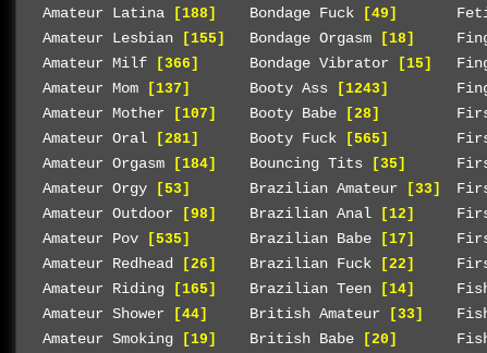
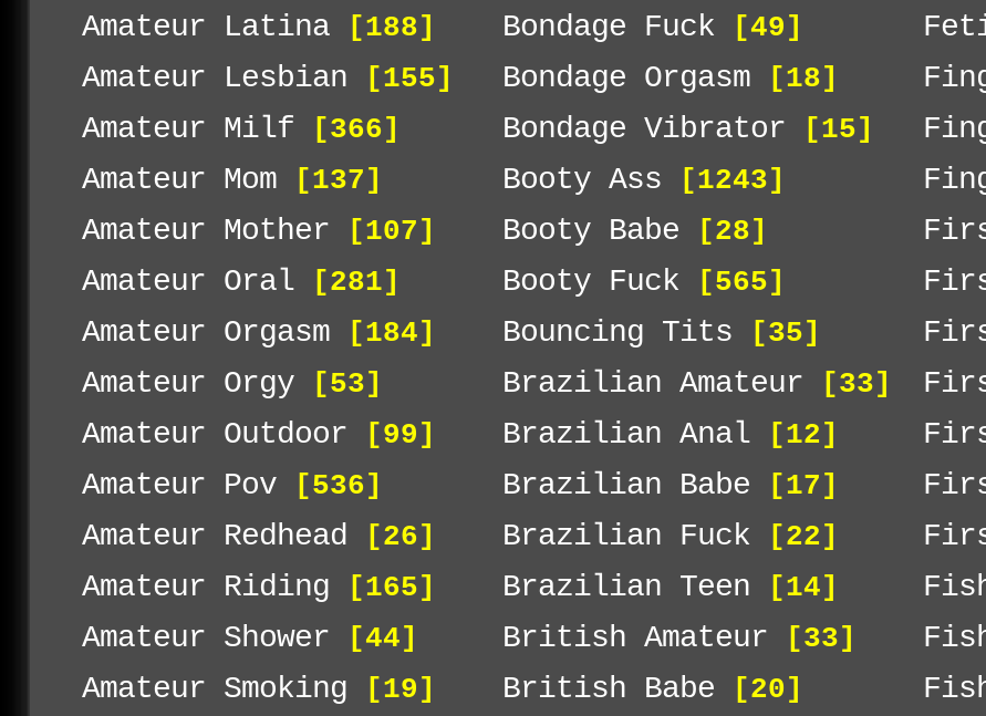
- Amateur Outdoor [98]
+ Amateur Outdoor [99]

- Amateur Pov [535]
+ Amateur Pov [536]
